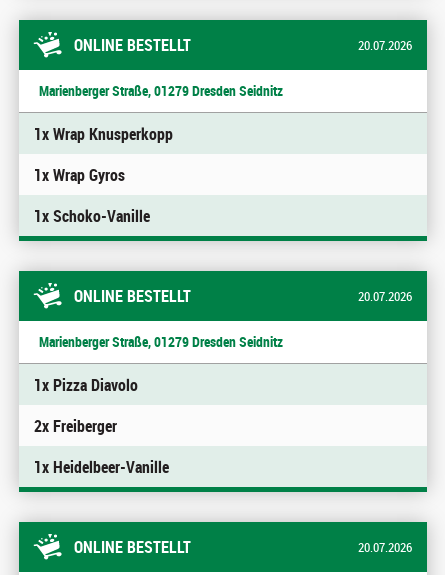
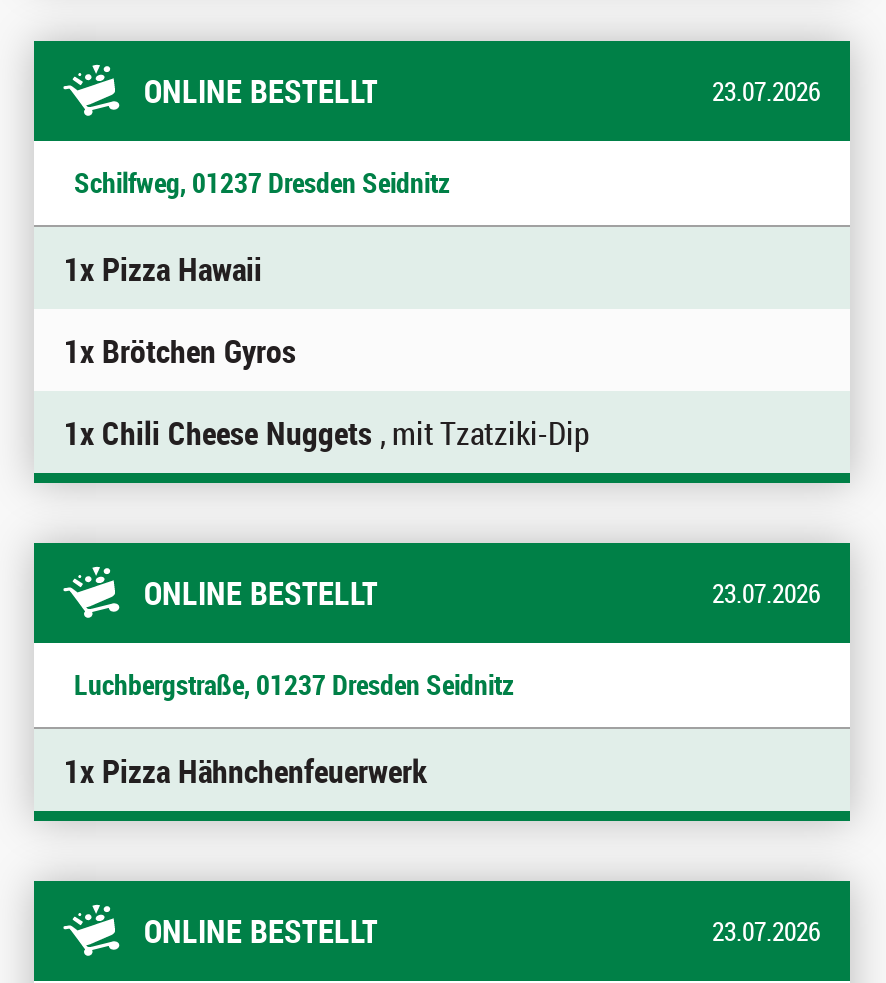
- 20.07.2026
+ 23.07.2026

- Marienberger Straße, 01279 Dresden Seidnitz
+ Schilfweg, 01237 Dresden Seidnitz

- 1x Wrap Knusperkopp
+ 1x Pizza Hawaii

- 1x Wrap Gyros
+ 1x Brötchen Gyros

- 1x Schoko-Vanille
+ 1x Chili Cheese Nuggets, mit Tzatziki-Dip

- 20.07.2026
- Marienberger Straße, 01279 Dresden Seidnitz
- 1x Pizza Diavolo
- 2x Freiberger
- 1x Heidelbeer-Vanille
+ 23.07.2026
+ Luchbergstraße, 01237 Dresden Seidnitz
+ 1x Pizza Hähnchenfeuerwerk

- 20.07.2026
+ 23.07.2026
